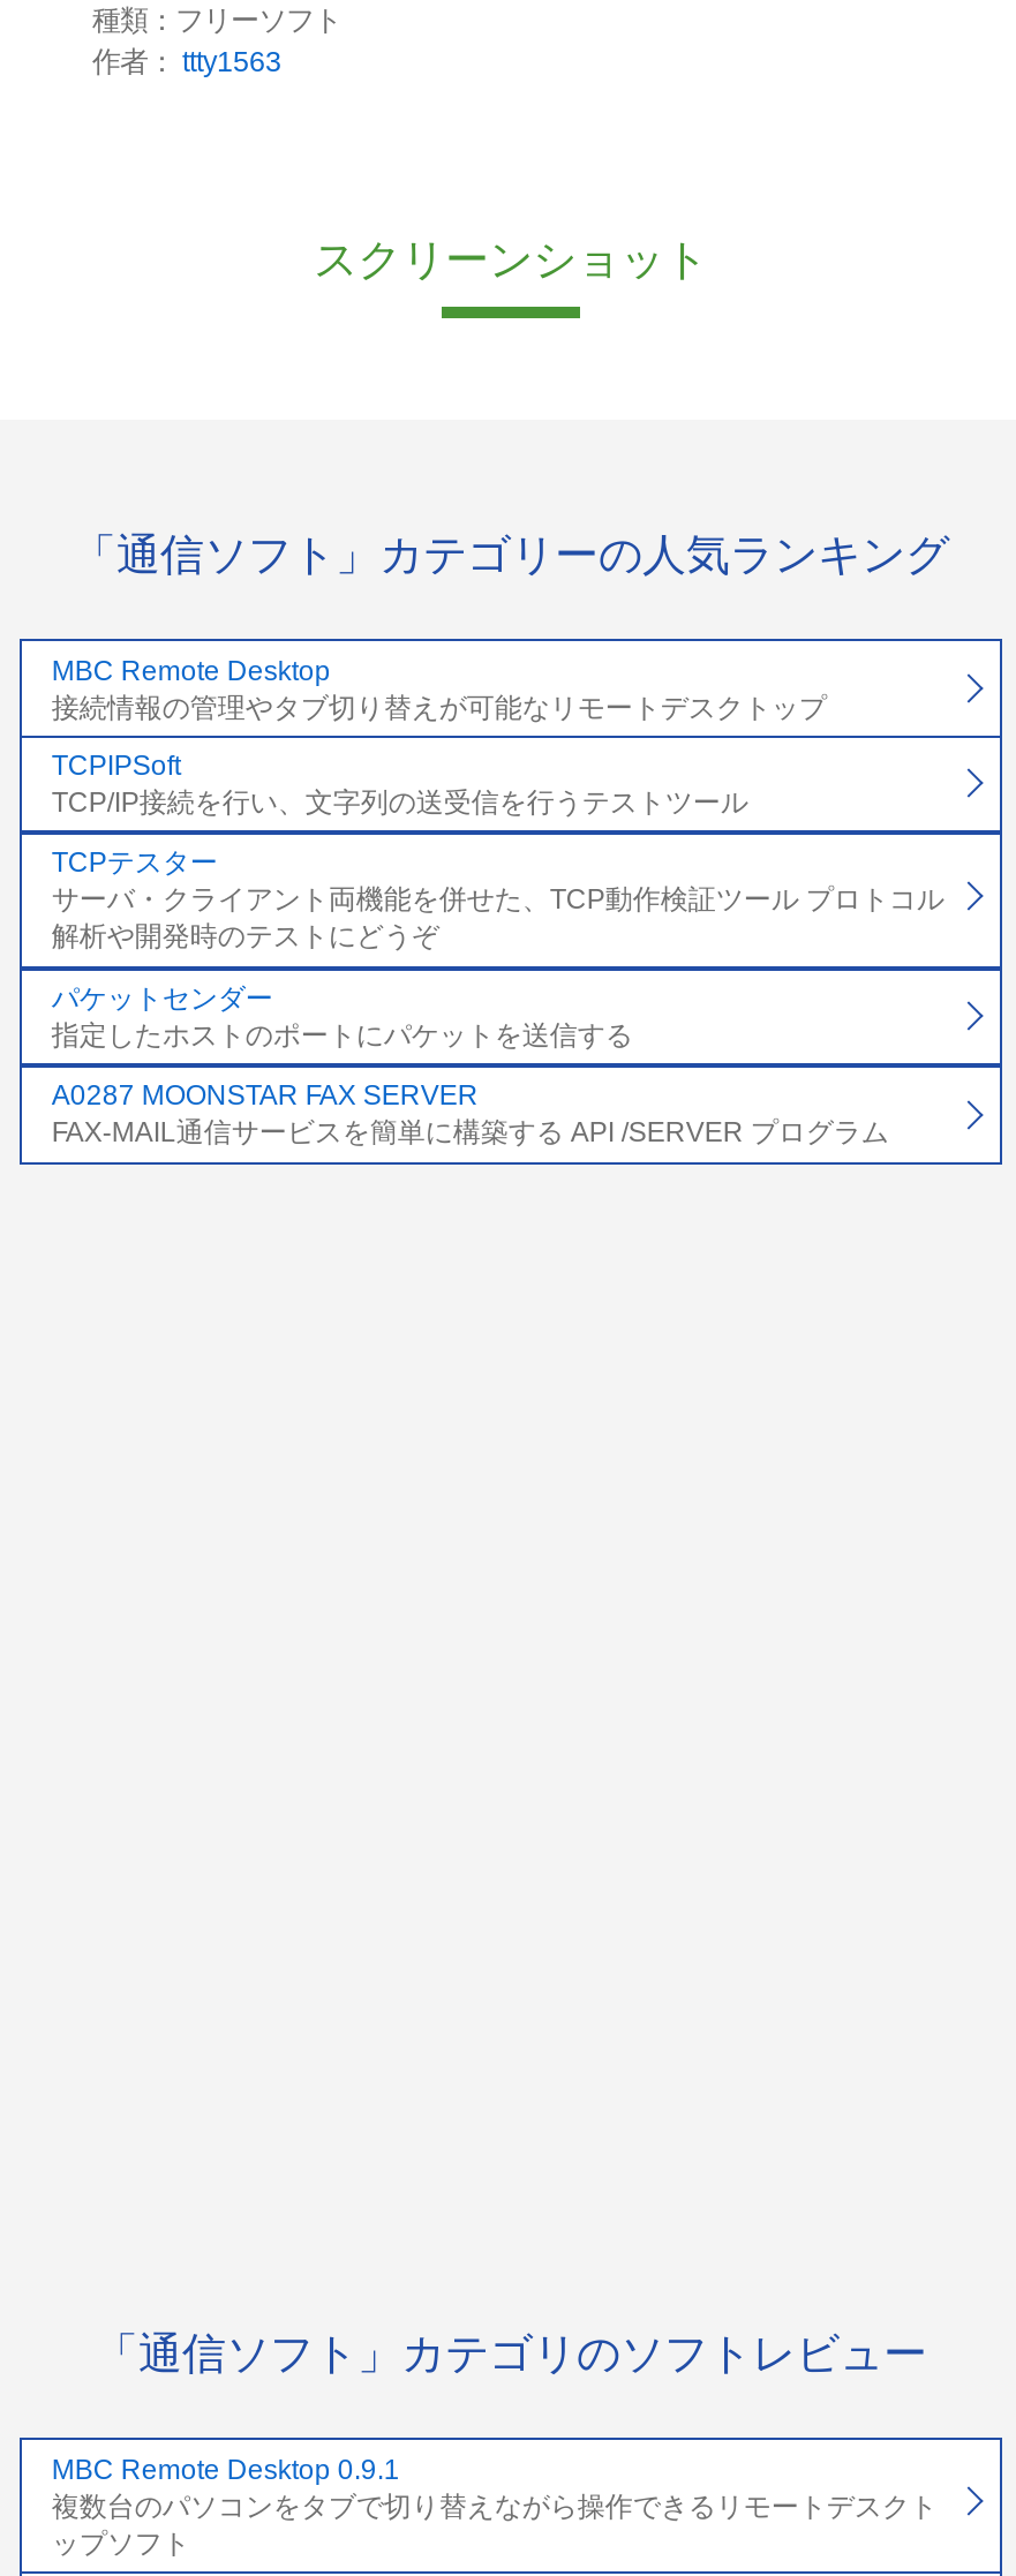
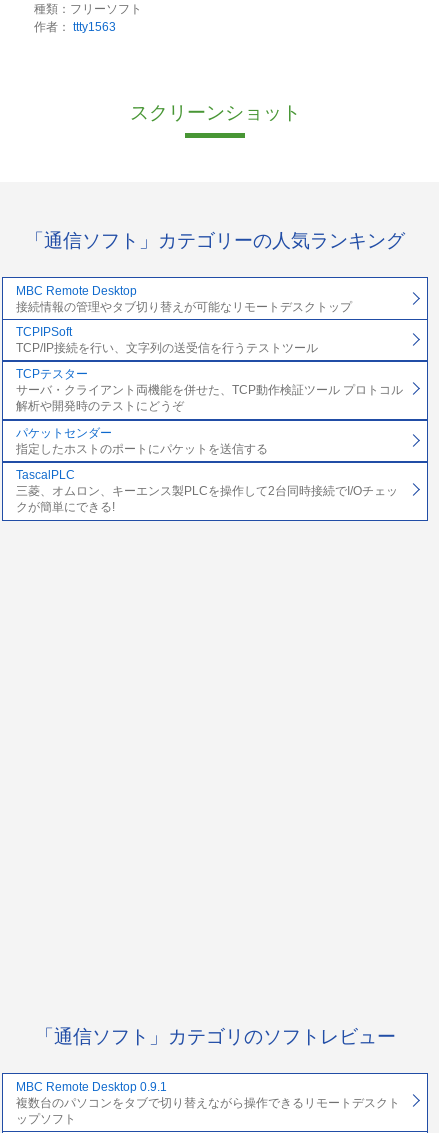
- A0287 MOONSTAR FAX SERVER
- FAX-MAIL通信サービスを簡単に構築する API /SERVER プログラム
+ TascalPLC
+ 三菱、オムロン、キーエンス製PLCを操作して2台同時接続でI/Oチェッ
+ クが簡単にできる!
